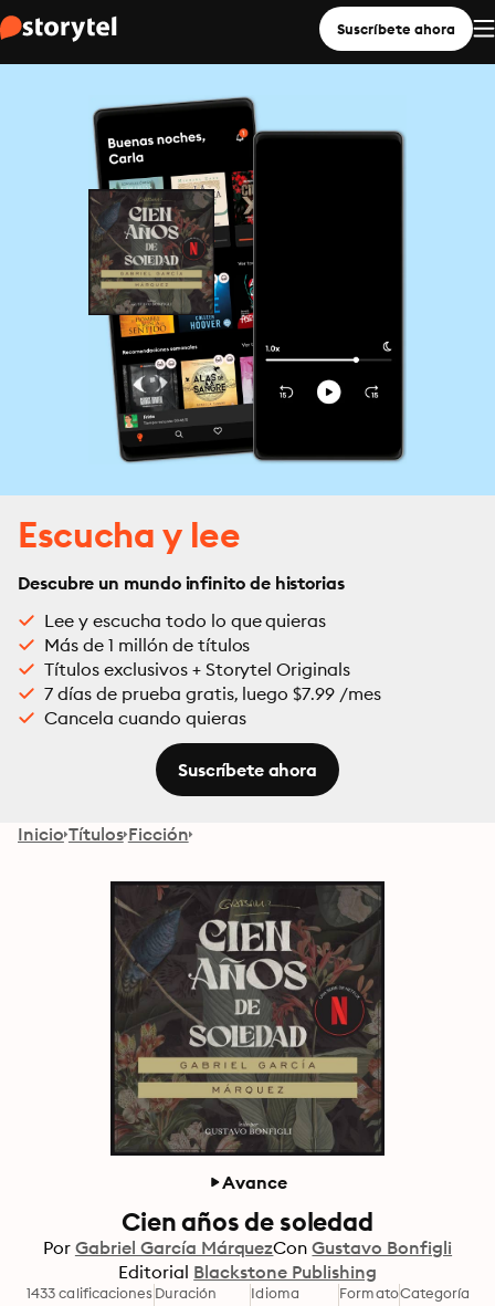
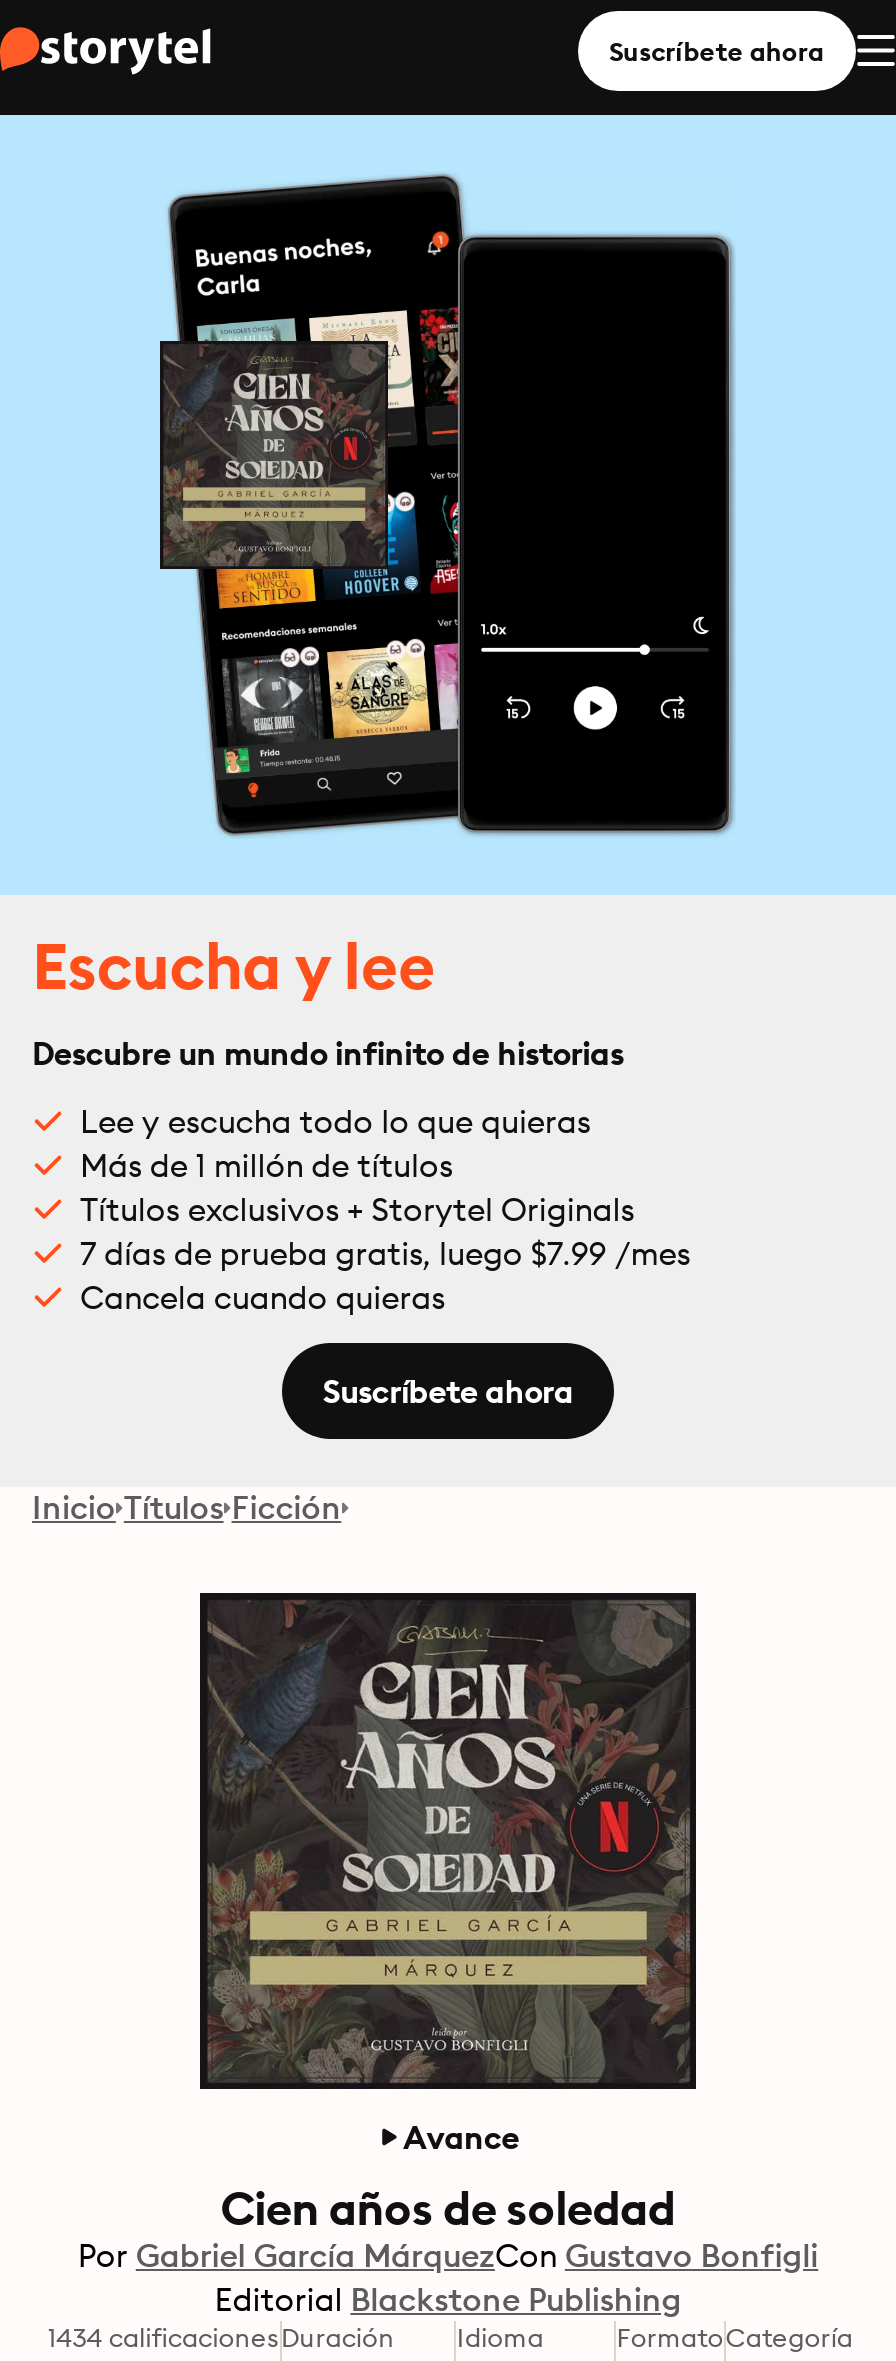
- 1433 calificaciones
+ 1434 calificaciones
